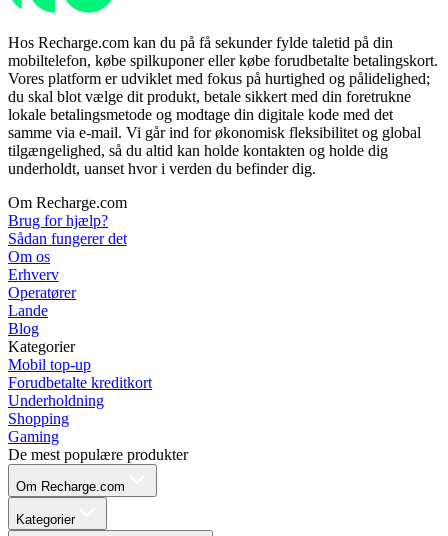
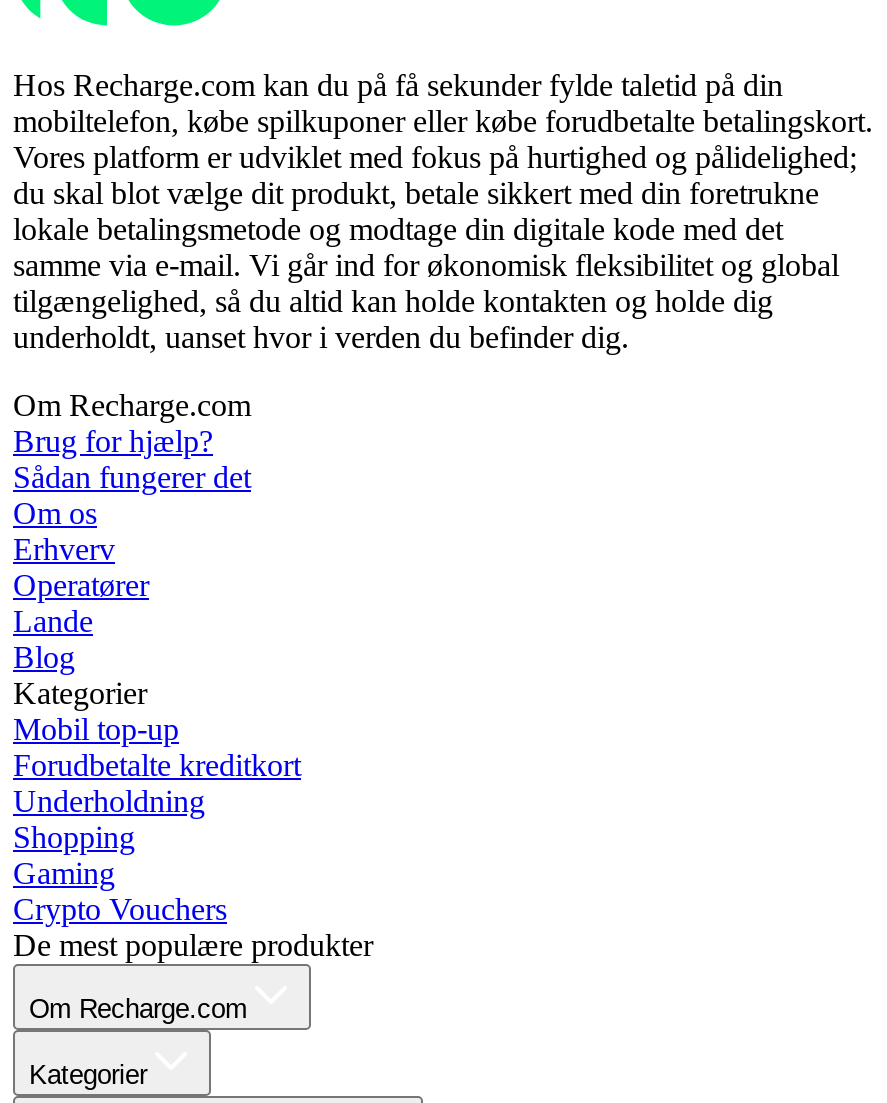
+ Crypto Vouchers
